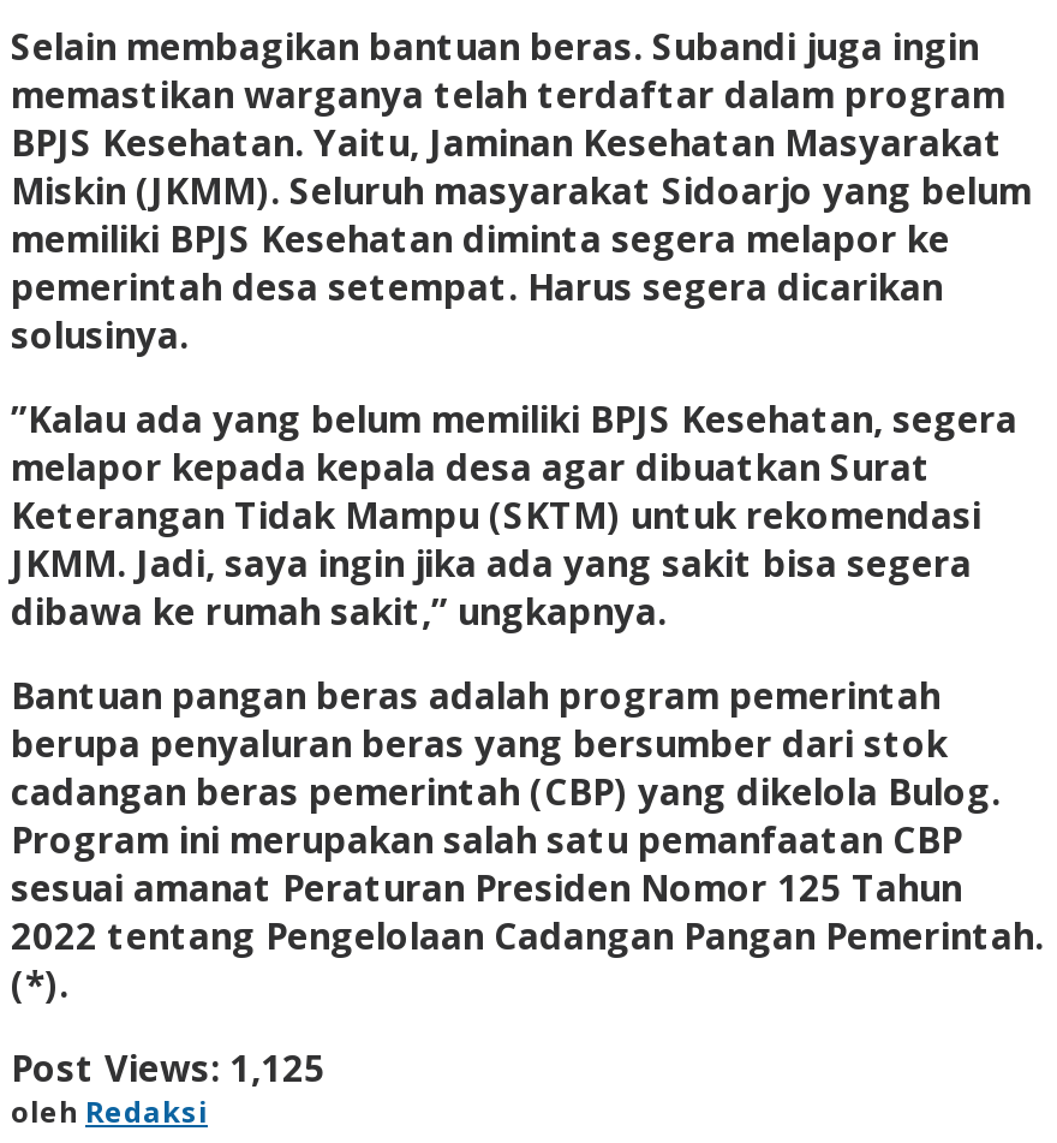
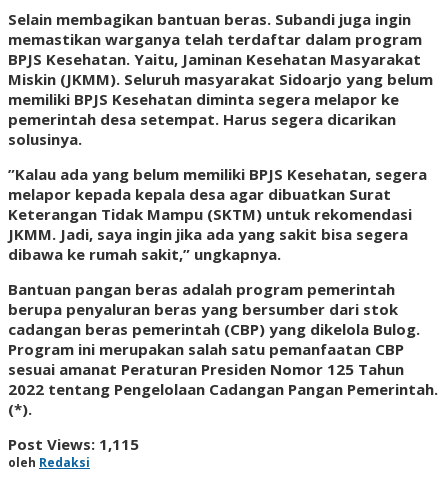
- Post Views: 1,125
+ Post Views: 1,115
